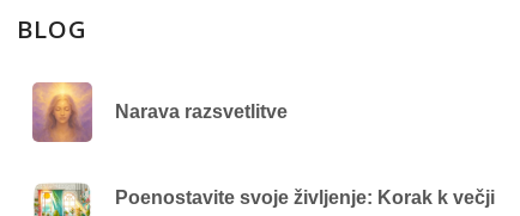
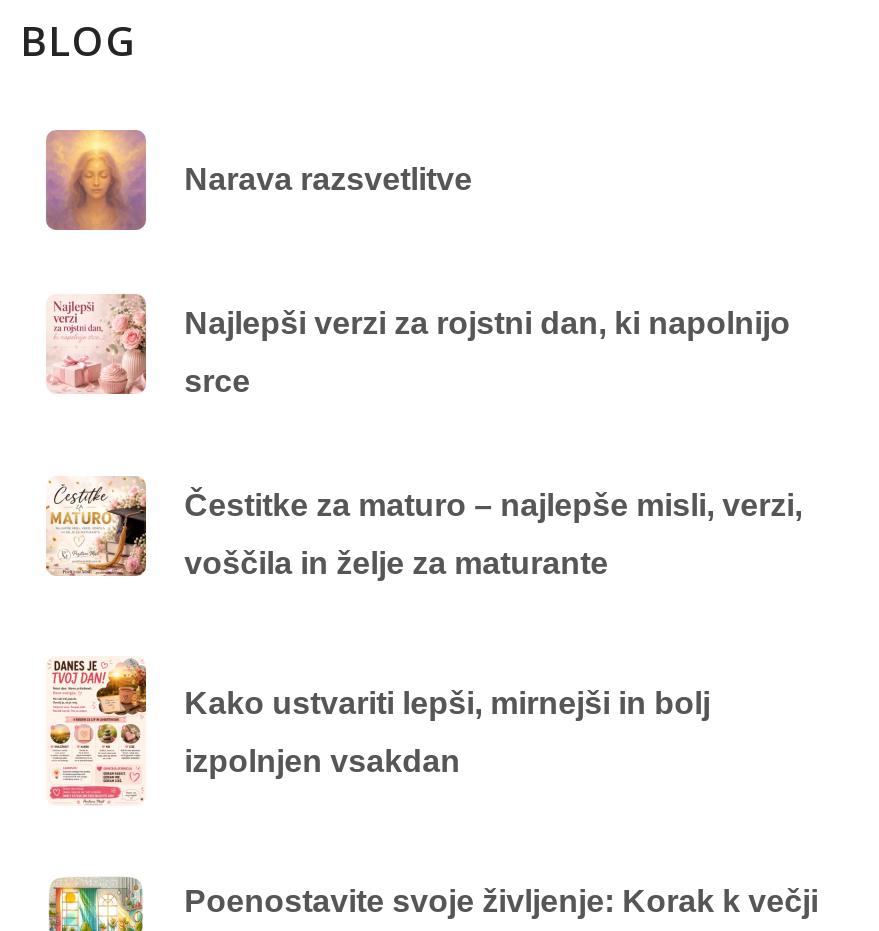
+ [image]
+ Čestitke za maturo – najlepše misli, verzi,
+ voščila in želje za maturante

+ [image]
+ Najlepši verzi za rojstni dan, ki napolnijo
+ srce

+ [image]
+ Kako ustvariti lepši, mirnejši in bolj
+ izpolnjen vsakdan
